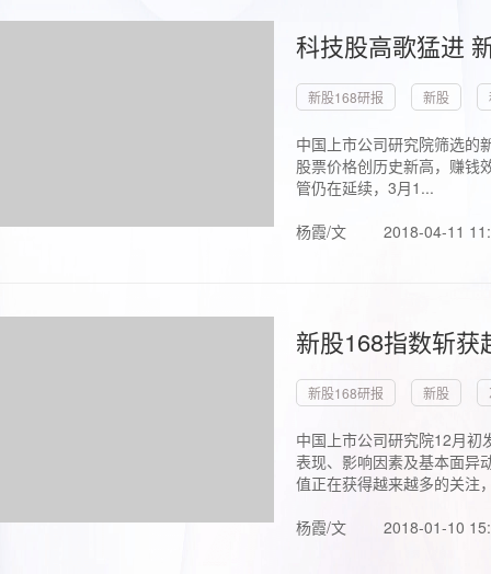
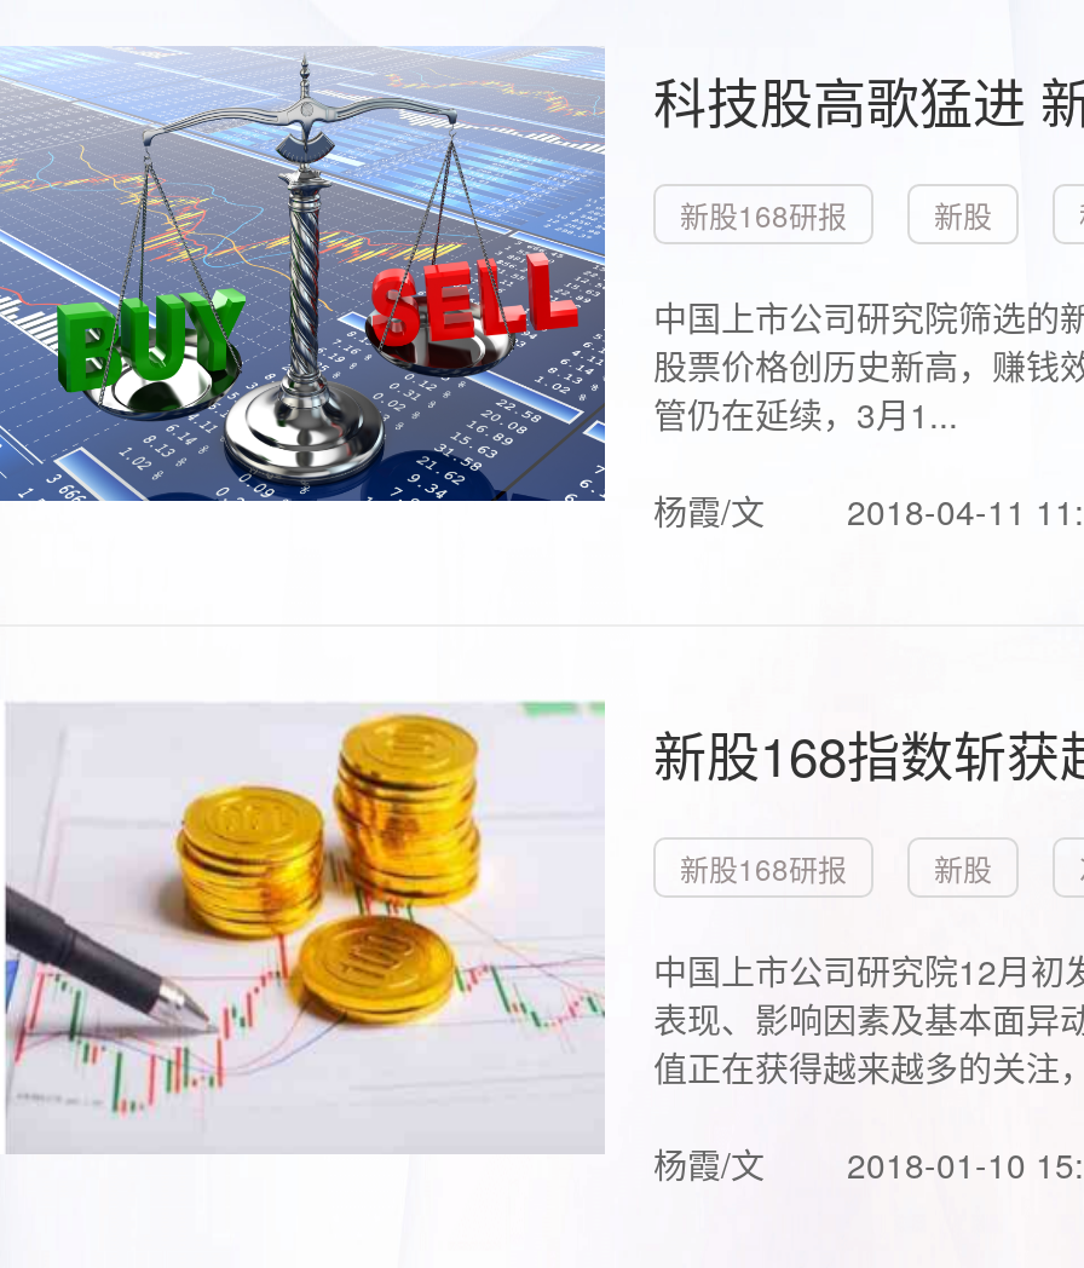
+ [image]

+ [image]
